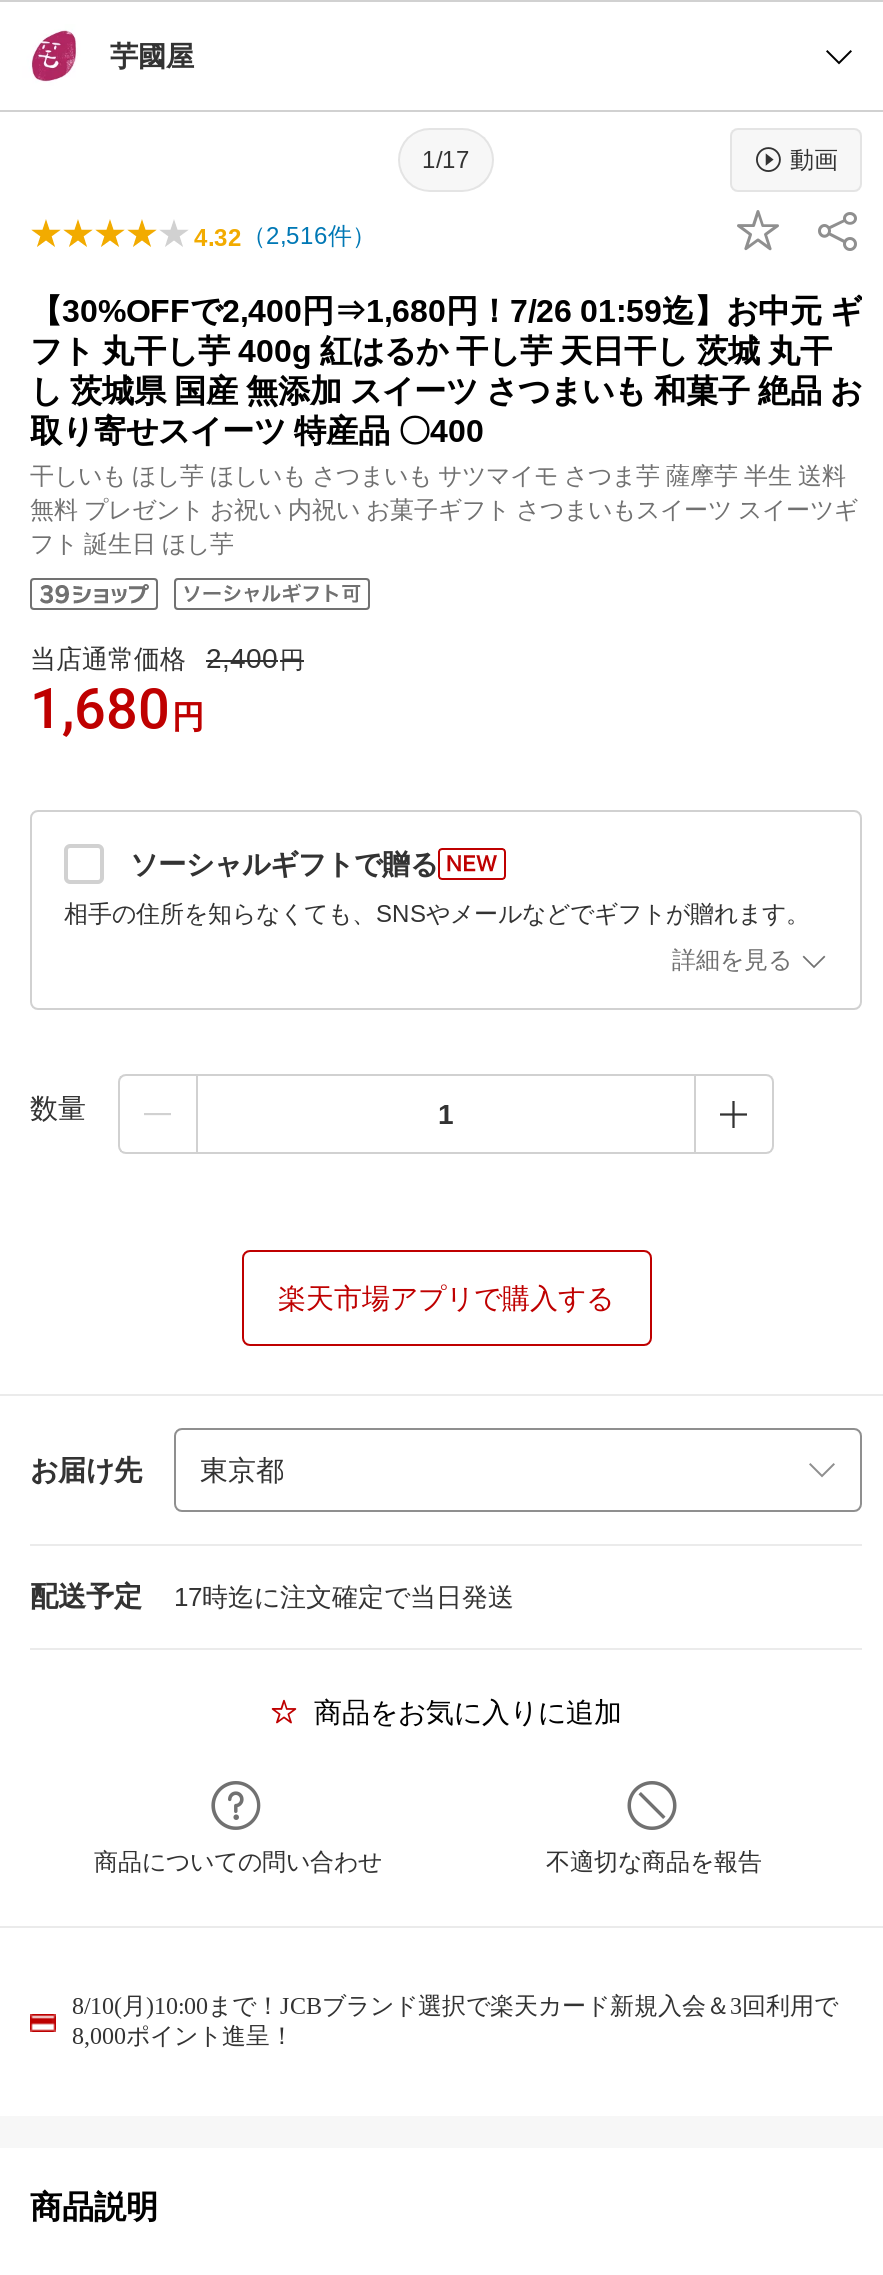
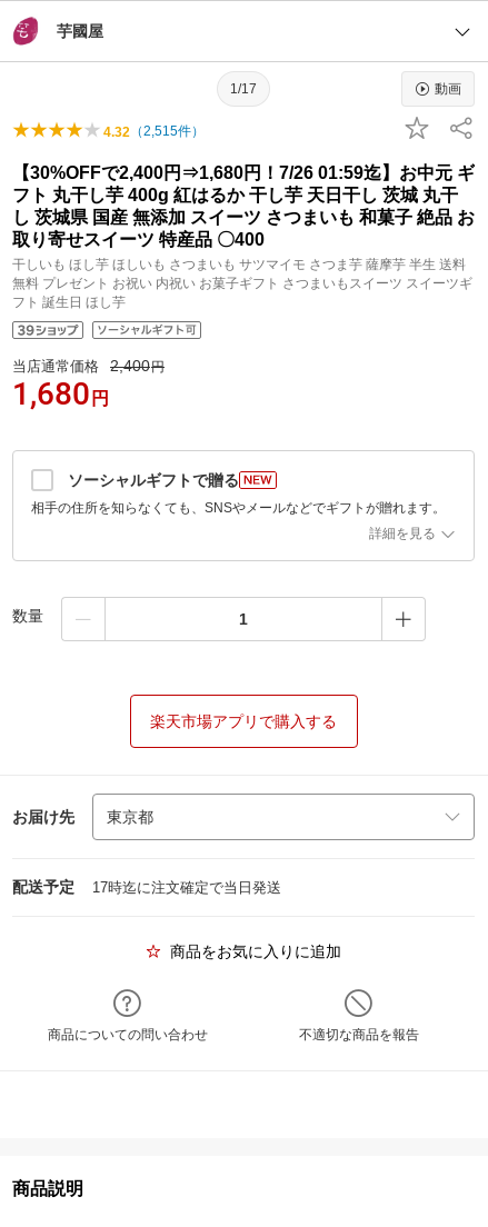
- 4.32（2,516件）
+ 4.32（2,515件）

- 8/10(月)10:00まで！JCBブランド選択で楽天カード新規入会＆3回利用で
- 8,000ポイント進呈！
